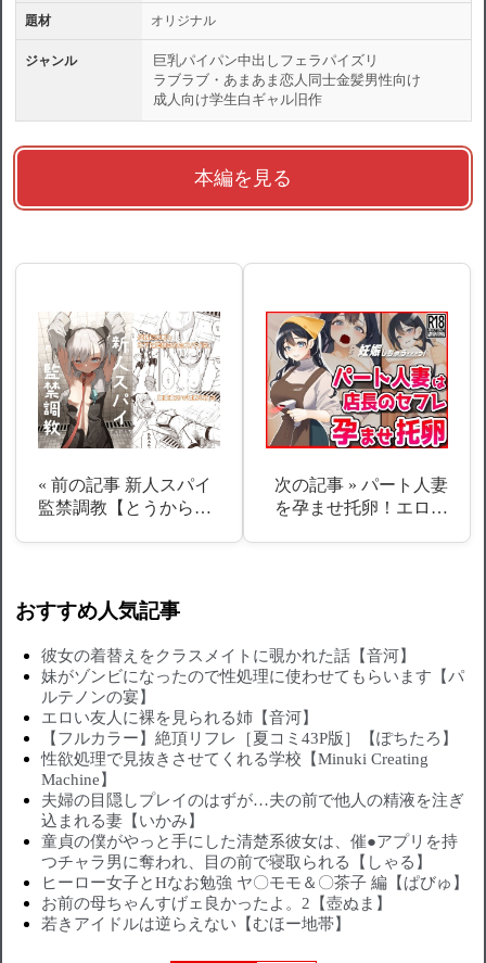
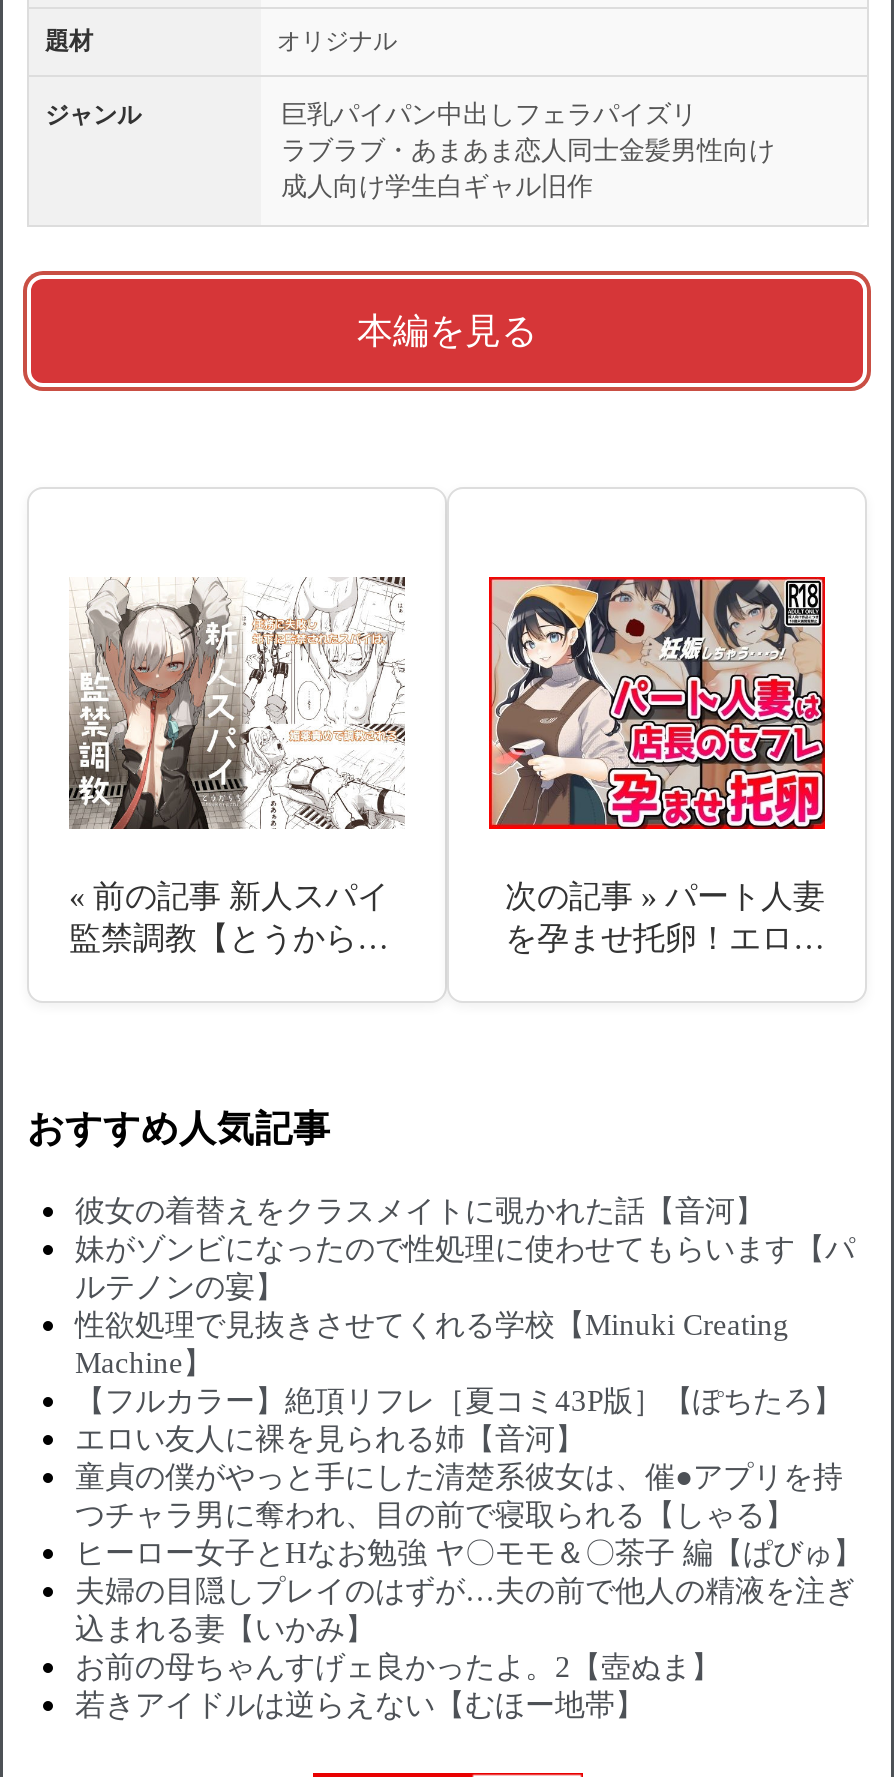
moved down: エロい友人に裸を見られる姉【音河】 | 【フルカラー】絶頂リフレ［夏コミ43P版］【ぽちたろ】

moved up: 性欲処理で見抜きさせてくれる学校【Minuki Creating | Machine】

moved down: 夫婦の目隠しプレイのはずが…夫の前で他人の精液を注ぎ | 込まれる妻【いかみ】

moved up: つチャラ男に奪われ、目の前で寝取られる【しゃる】 | ヒーロー女子とHなお勉強 ヤ〇モモ＆〇茶子 編【ぱびゅ】
